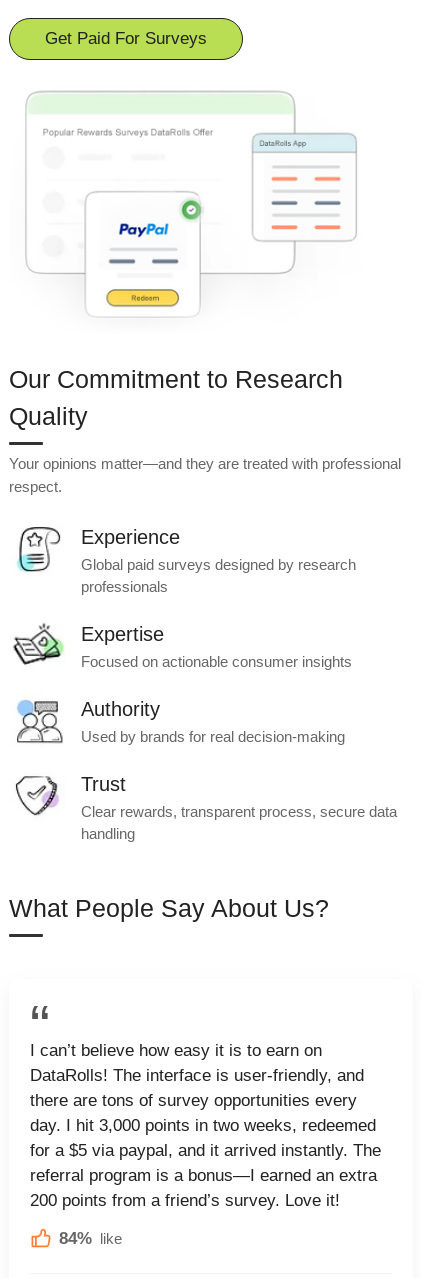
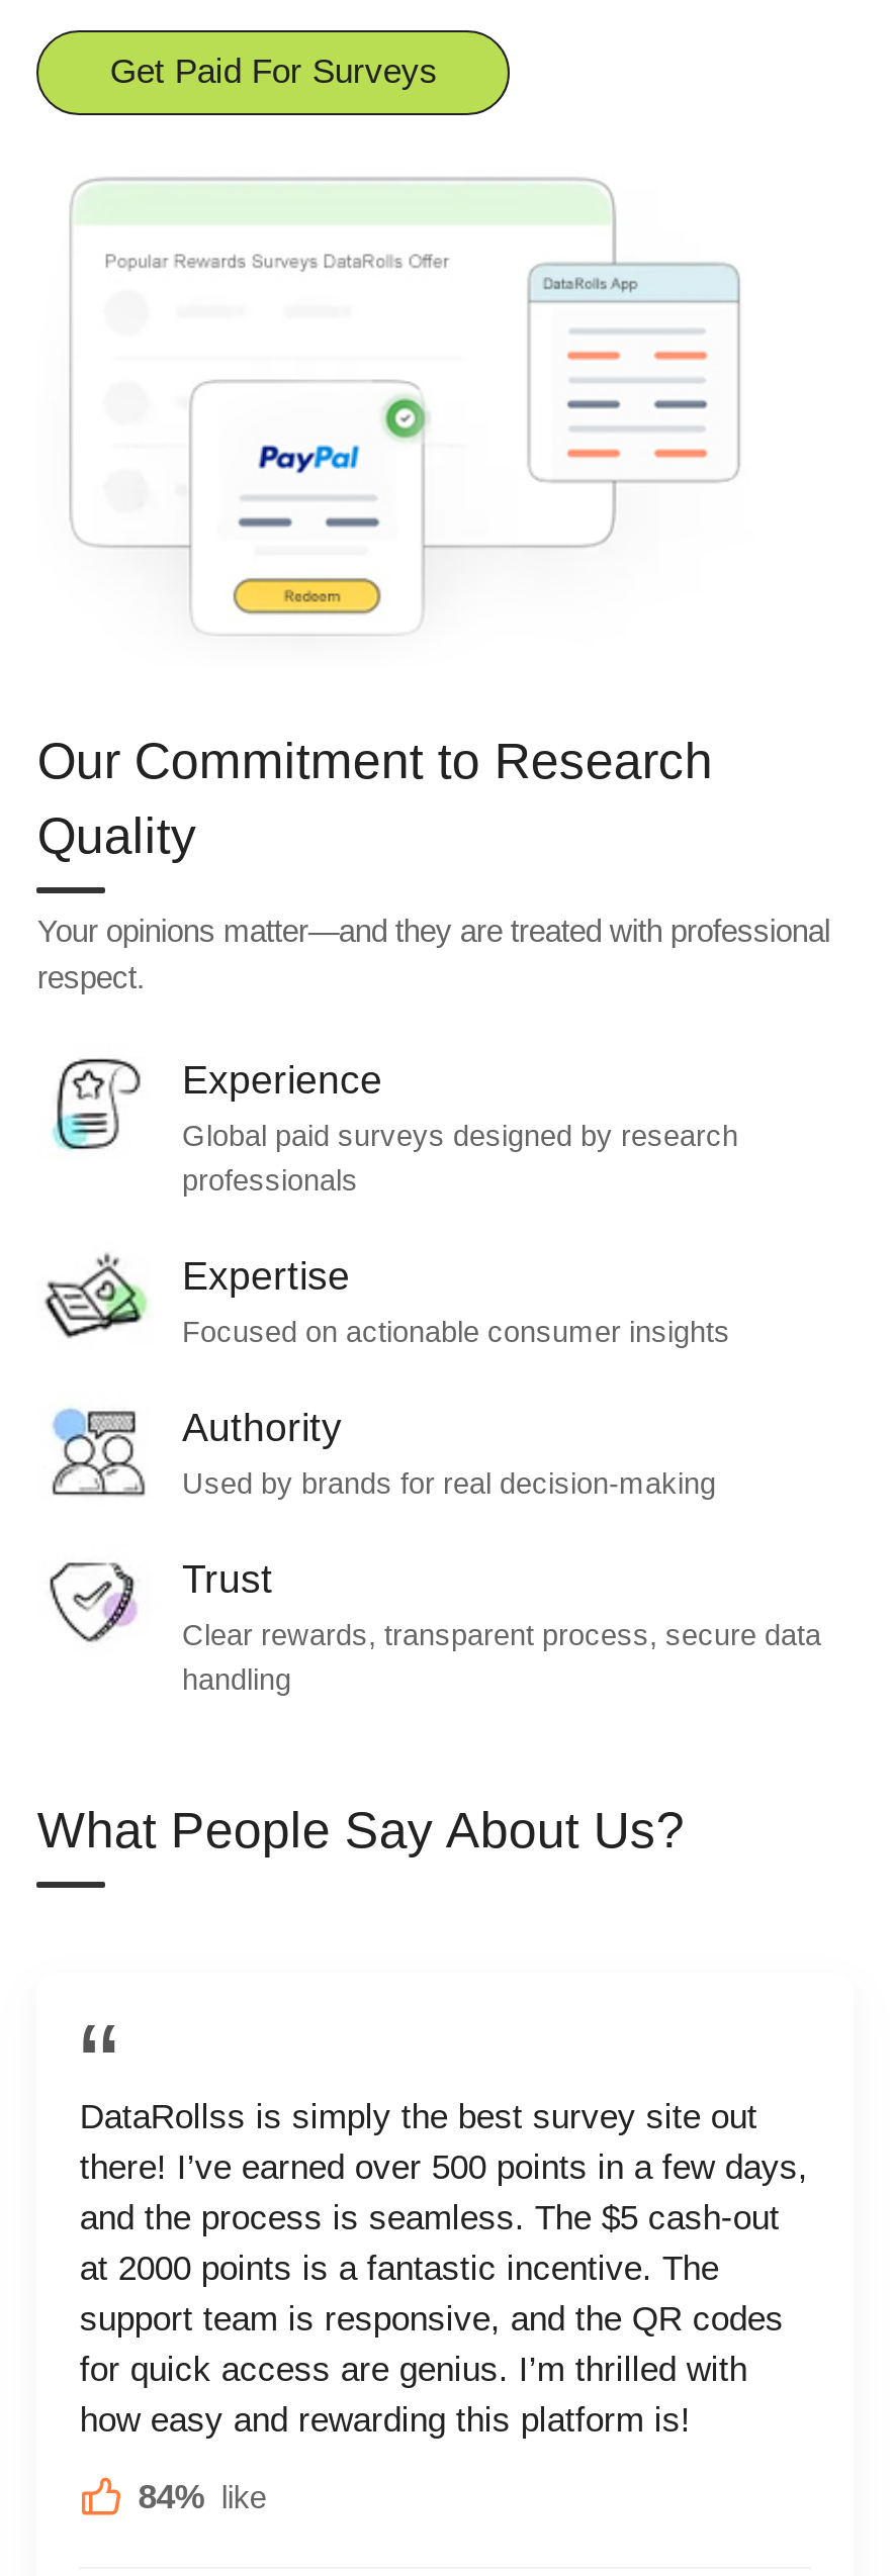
- I can’t believe how easy it is to earn on
- DataRolls! The interface is user-friendly, and
- there are tons of survey opportunities every
- day. I hit 3,000 points in two weeks, redeemed
- for a $5 via paypal, and it arrived instantly. The
- referral program is a bonus—I earned an extra
- 200 points from a friend’s survey. Love it!
+ DataRollss is simply the best survey site out
+ there! I’ve earned over 500 points in a few days,
+ and the process is seamless. The $5 cash-out
+ at 2000 points is a fantastic incentive. The
+ support team is responsive, and the QR codes
+ for quick access are genius. I’m thrilled with
+ how easy and rewarding this platform is!
